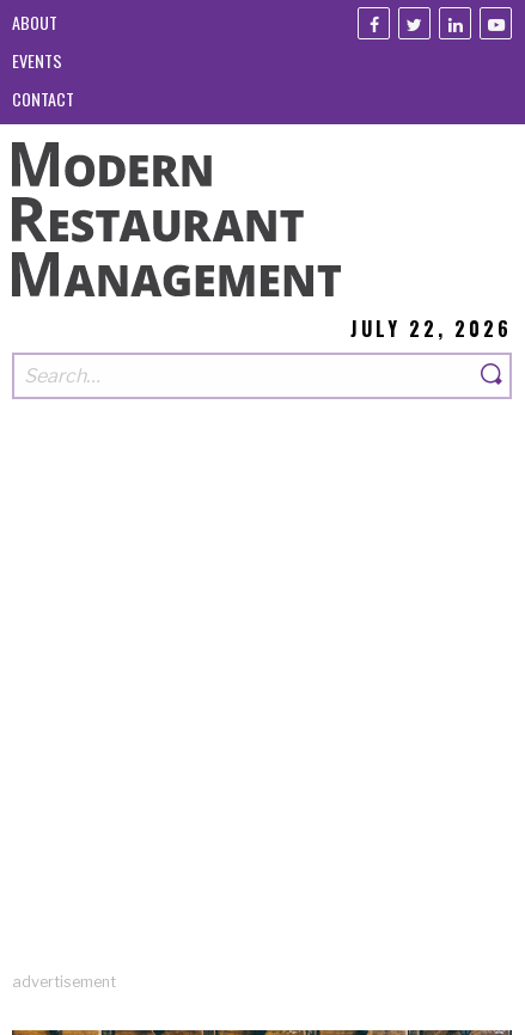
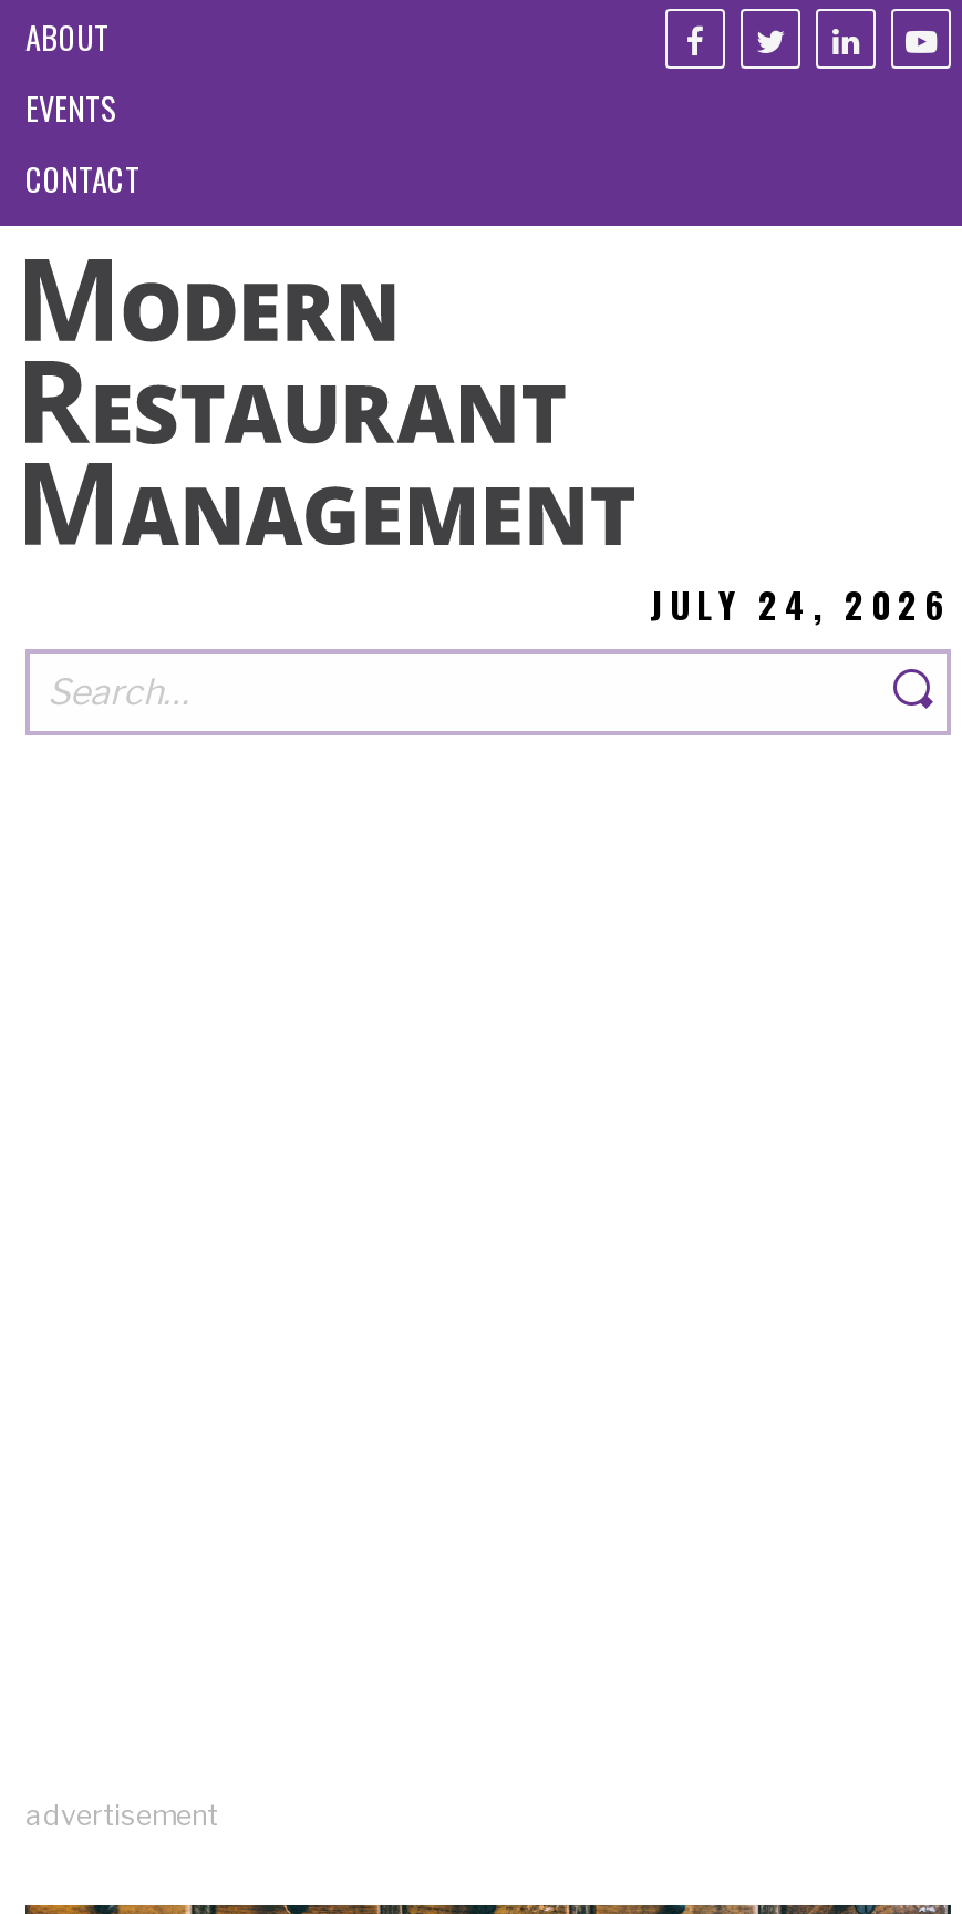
- JULY 22, 2026
+ JULY 24, 2026
